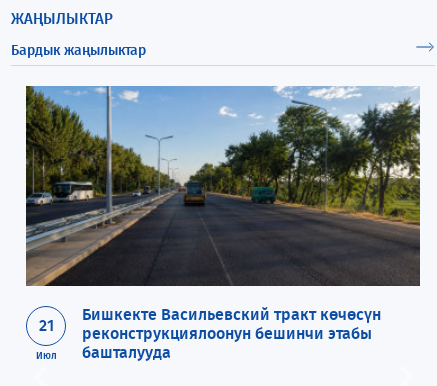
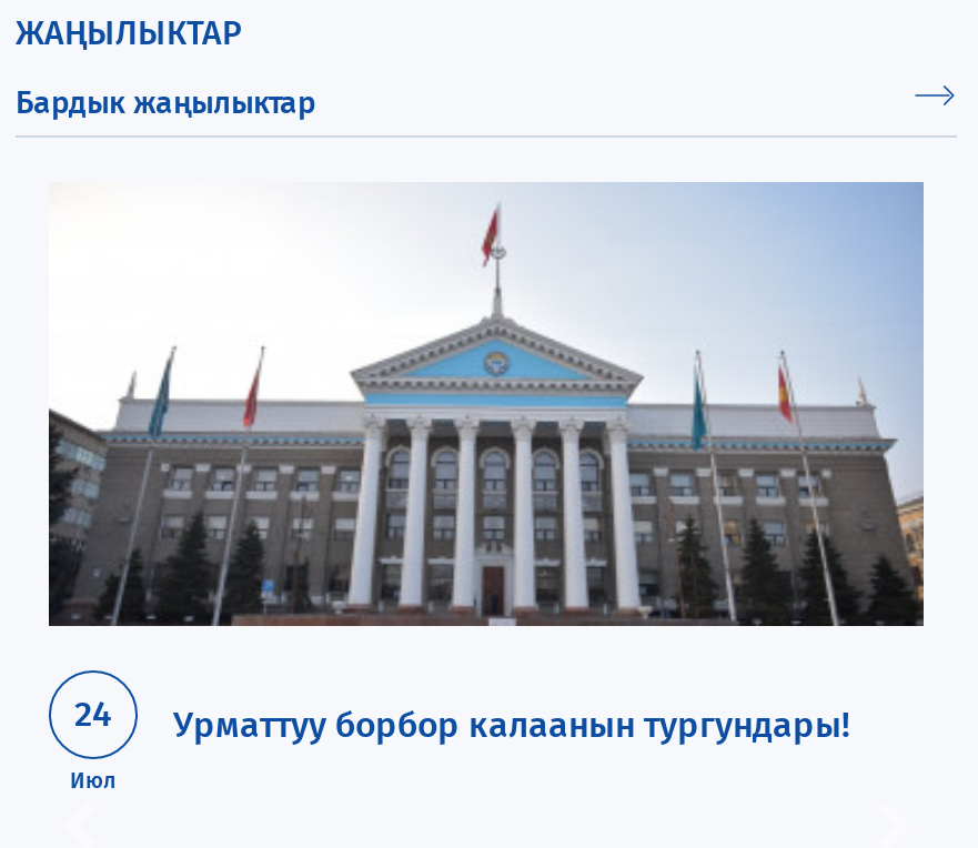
- [image]
- 21
+ [image]
+ 24

- Бишкекте Васильевский тракт көчөсүн
- реконструкциялоонун бешинчи этабы
- башталууда
+ Урматтуу борбор калаанын тургундары!
